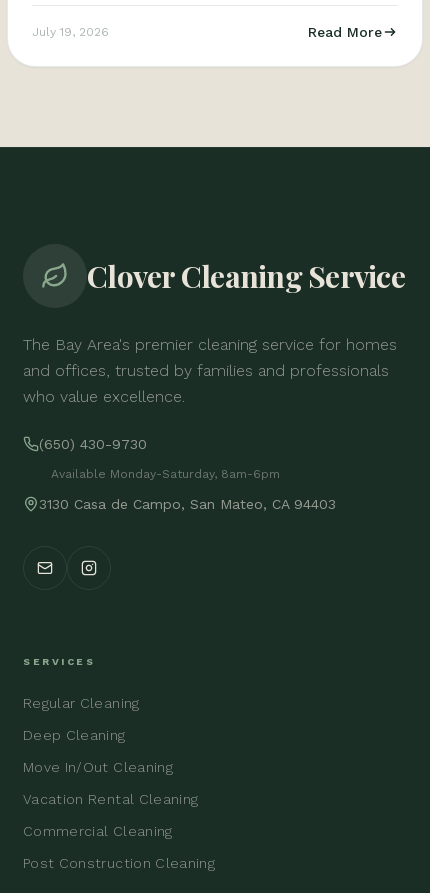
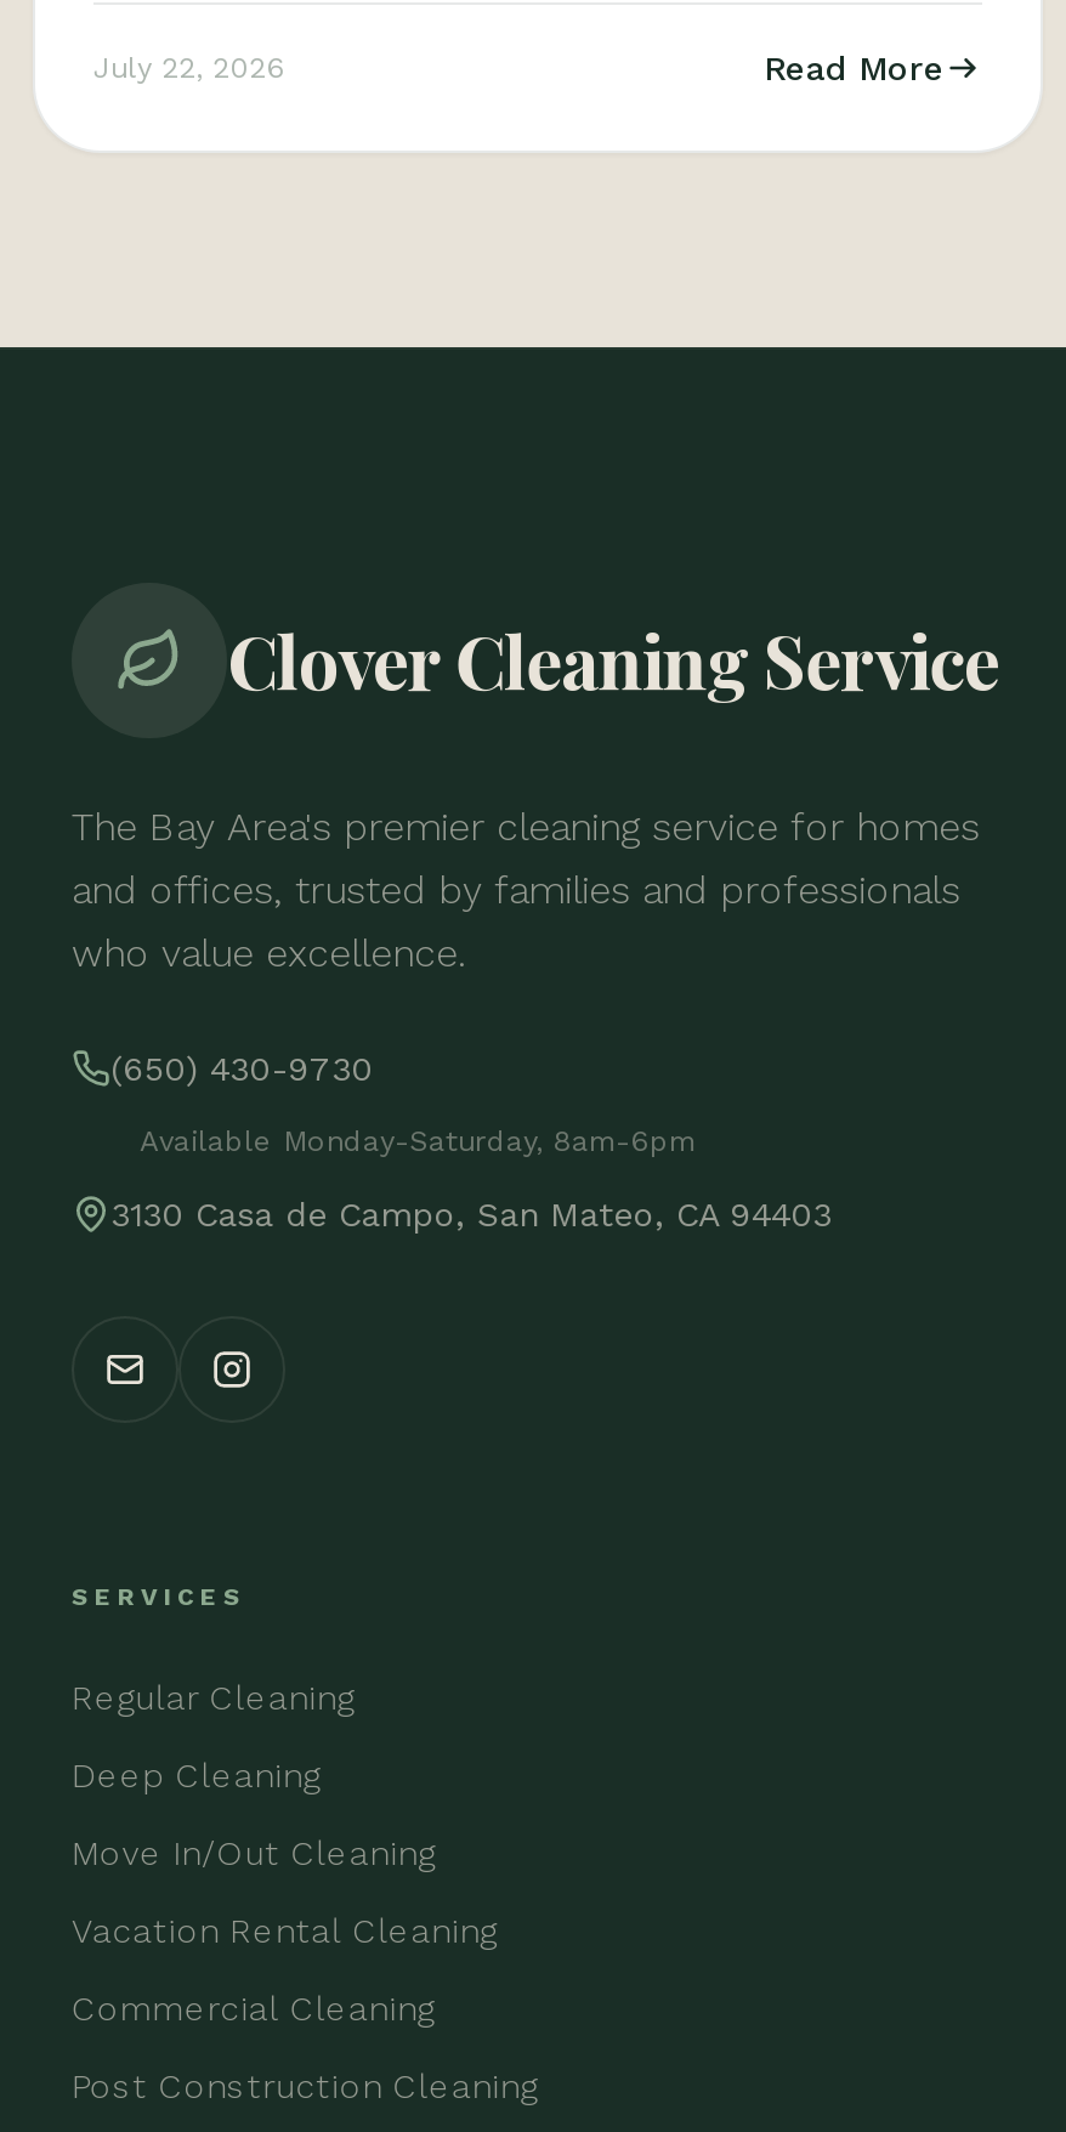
- July 19, 2026
+ July 22, 2026
